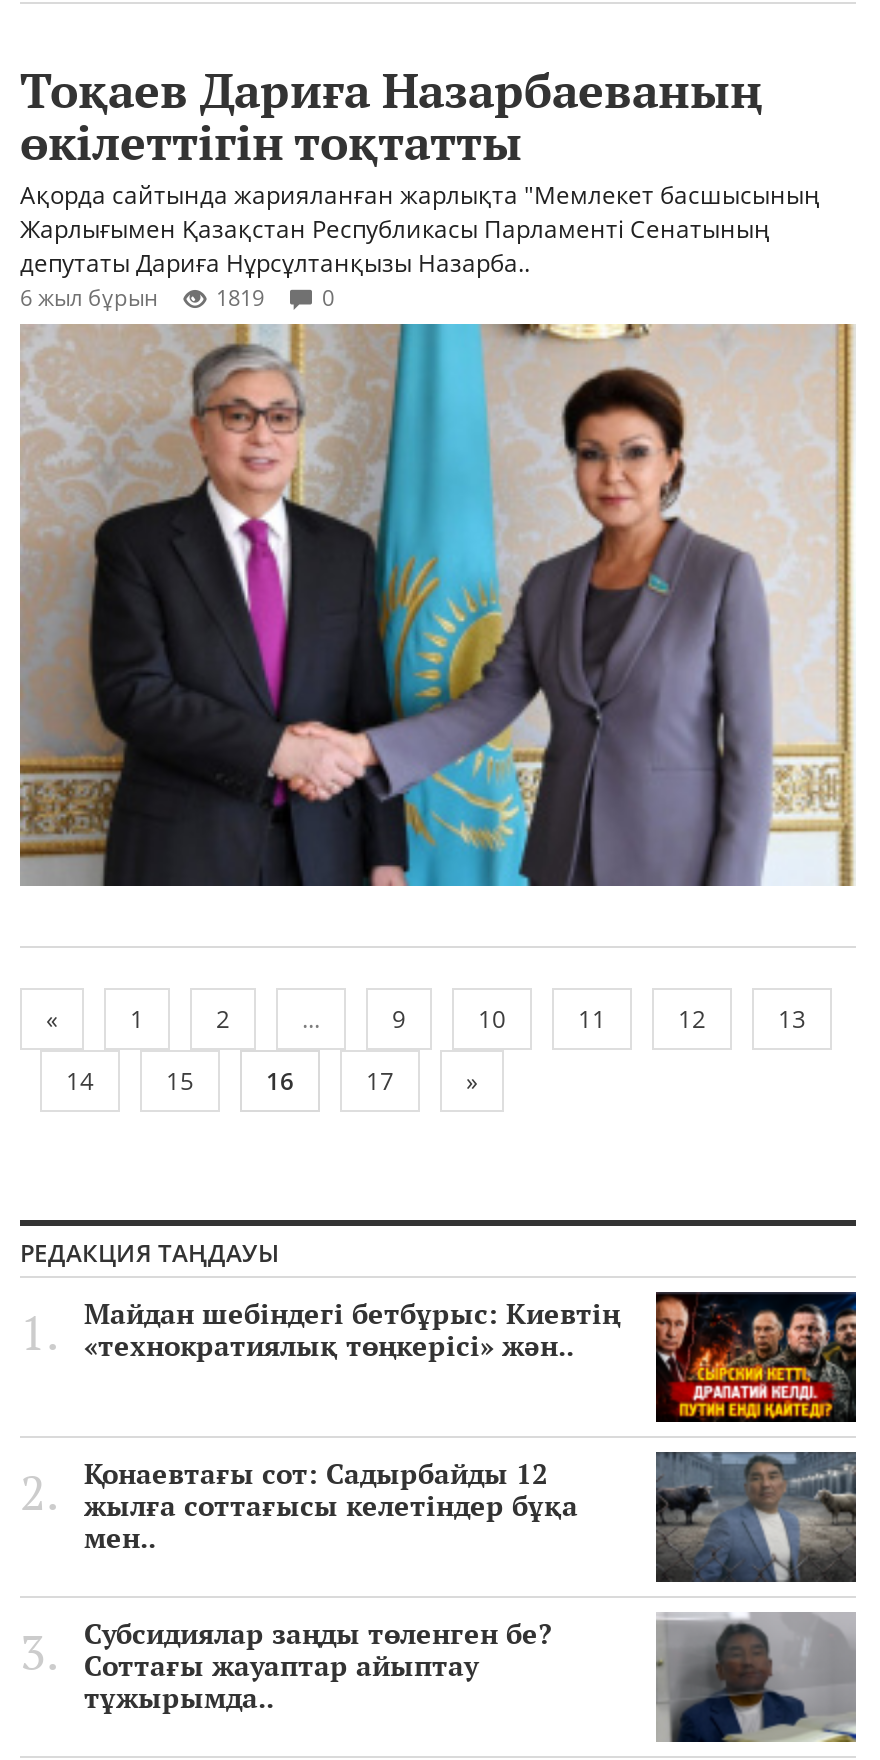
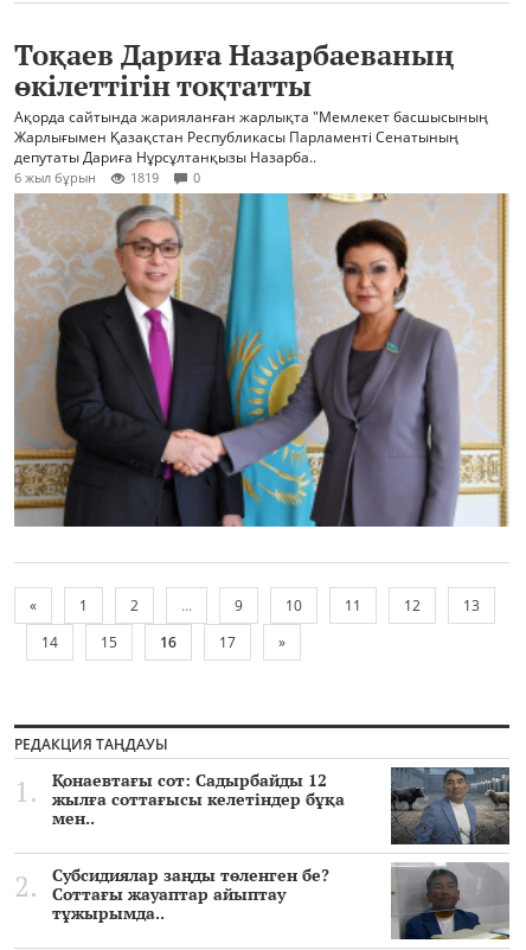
- [image]
- Майдан шебіндегі бетбұрыс: Киевтің
- «технократиялық төңкерісі» жән..
